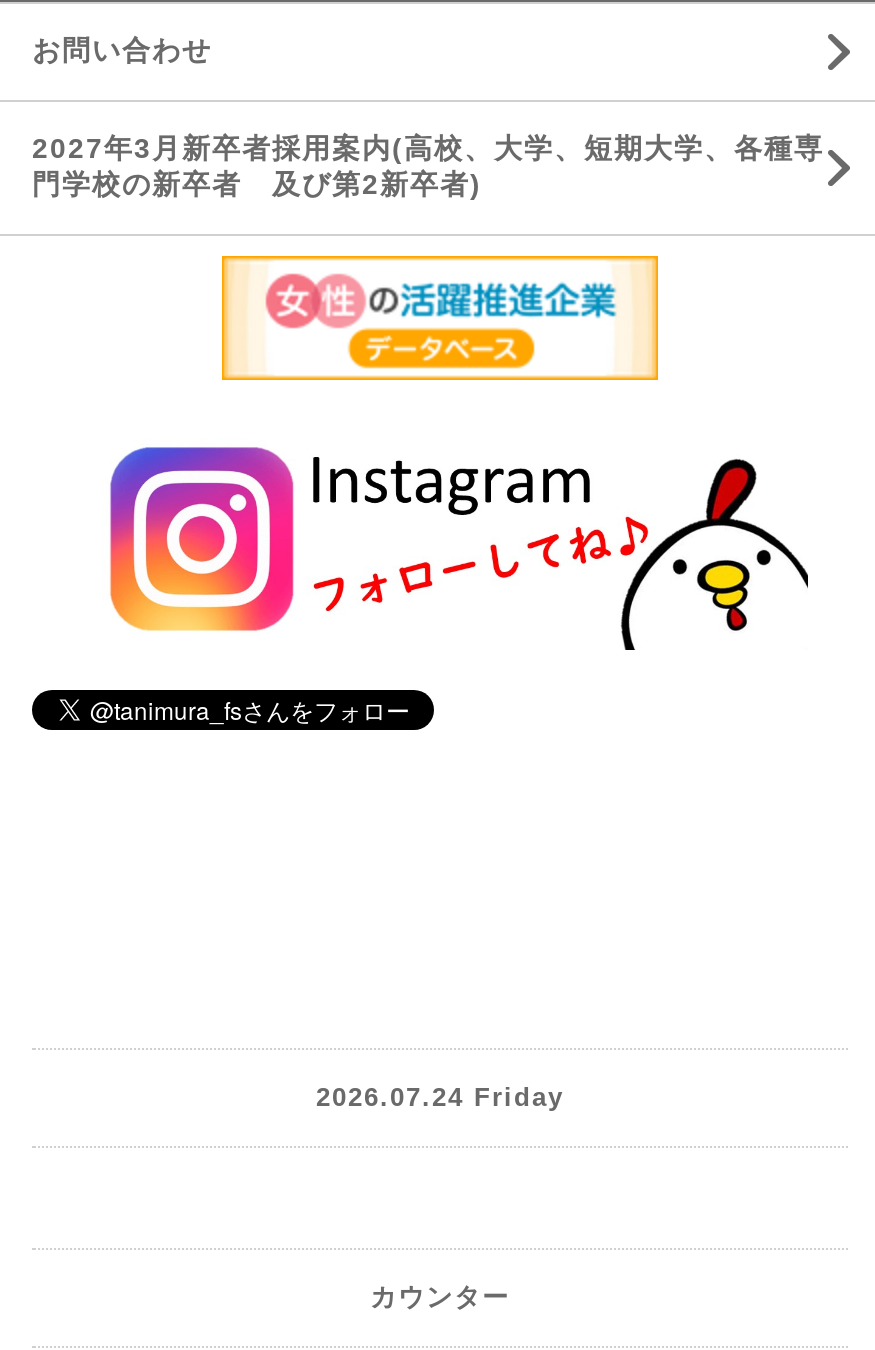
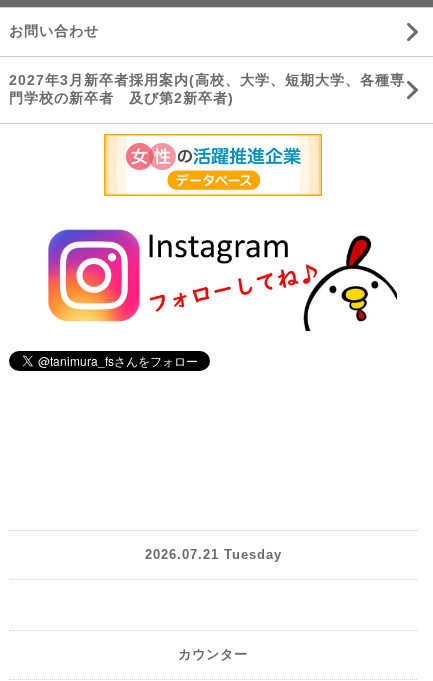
- 2026.07.24 Friday
+ 2026.07.21 Tuesday
